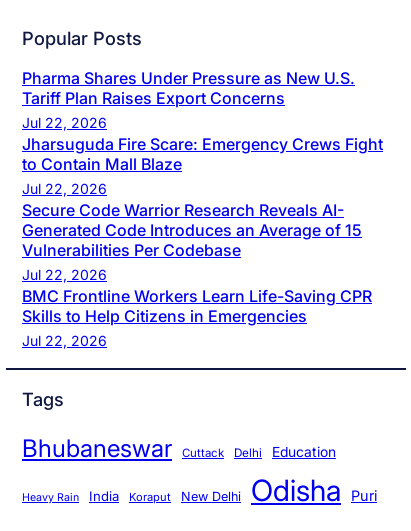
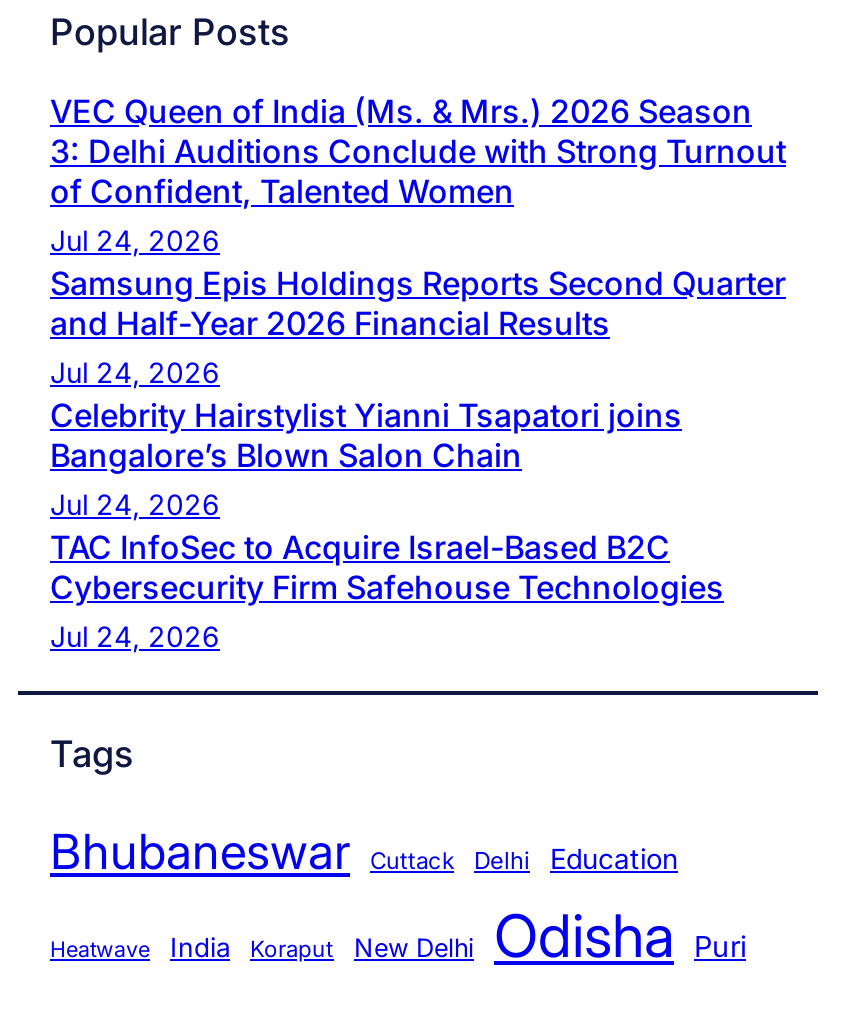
- Pharma Shares Under Pressure as New U.S.
- Tariff Plan Raises Export Concerns
- Jul 22, 2026
- Jharsuguda Fire Scare: Emergency Crews Fight
- to Contain Mall Blaze
- Jul 22, 2026
- Secure Code Warrior Research Reveals AI-
- Generated Code Introduces an Average of 15
- Vulnerabilities Per Codebase
- Jul 22, 2026
- BMC Frontline Workers Learn Life-Saving CPR
- Skills to Help Citizens in Emergencies
- Jul 22, 2026
+ VEC Queen of India (Ms. & Mrs.) 2026 Season
+ 3: Delhi Auditions Conclude with Strong Turnout
+ of Confident, Talented Women
+ Jul 24, 2026
+ Samsung Epis Holdings Reports Second Quarter
+ and Half-Year 2026 Financial Results
+ Jul 24, 2026
+ Celebrity Hairstylist Yianni Tsapatori joins
+ Bangalore’s Blown Salon Chain
+ Jul 24, 2026
+ TAC InfoSec to Acquire Israel-Based B2C
+ Cybersecurity Firm Safehouse Technologies
+ Jul 24, 2026

- Heavy Rain
+ Heatwave
